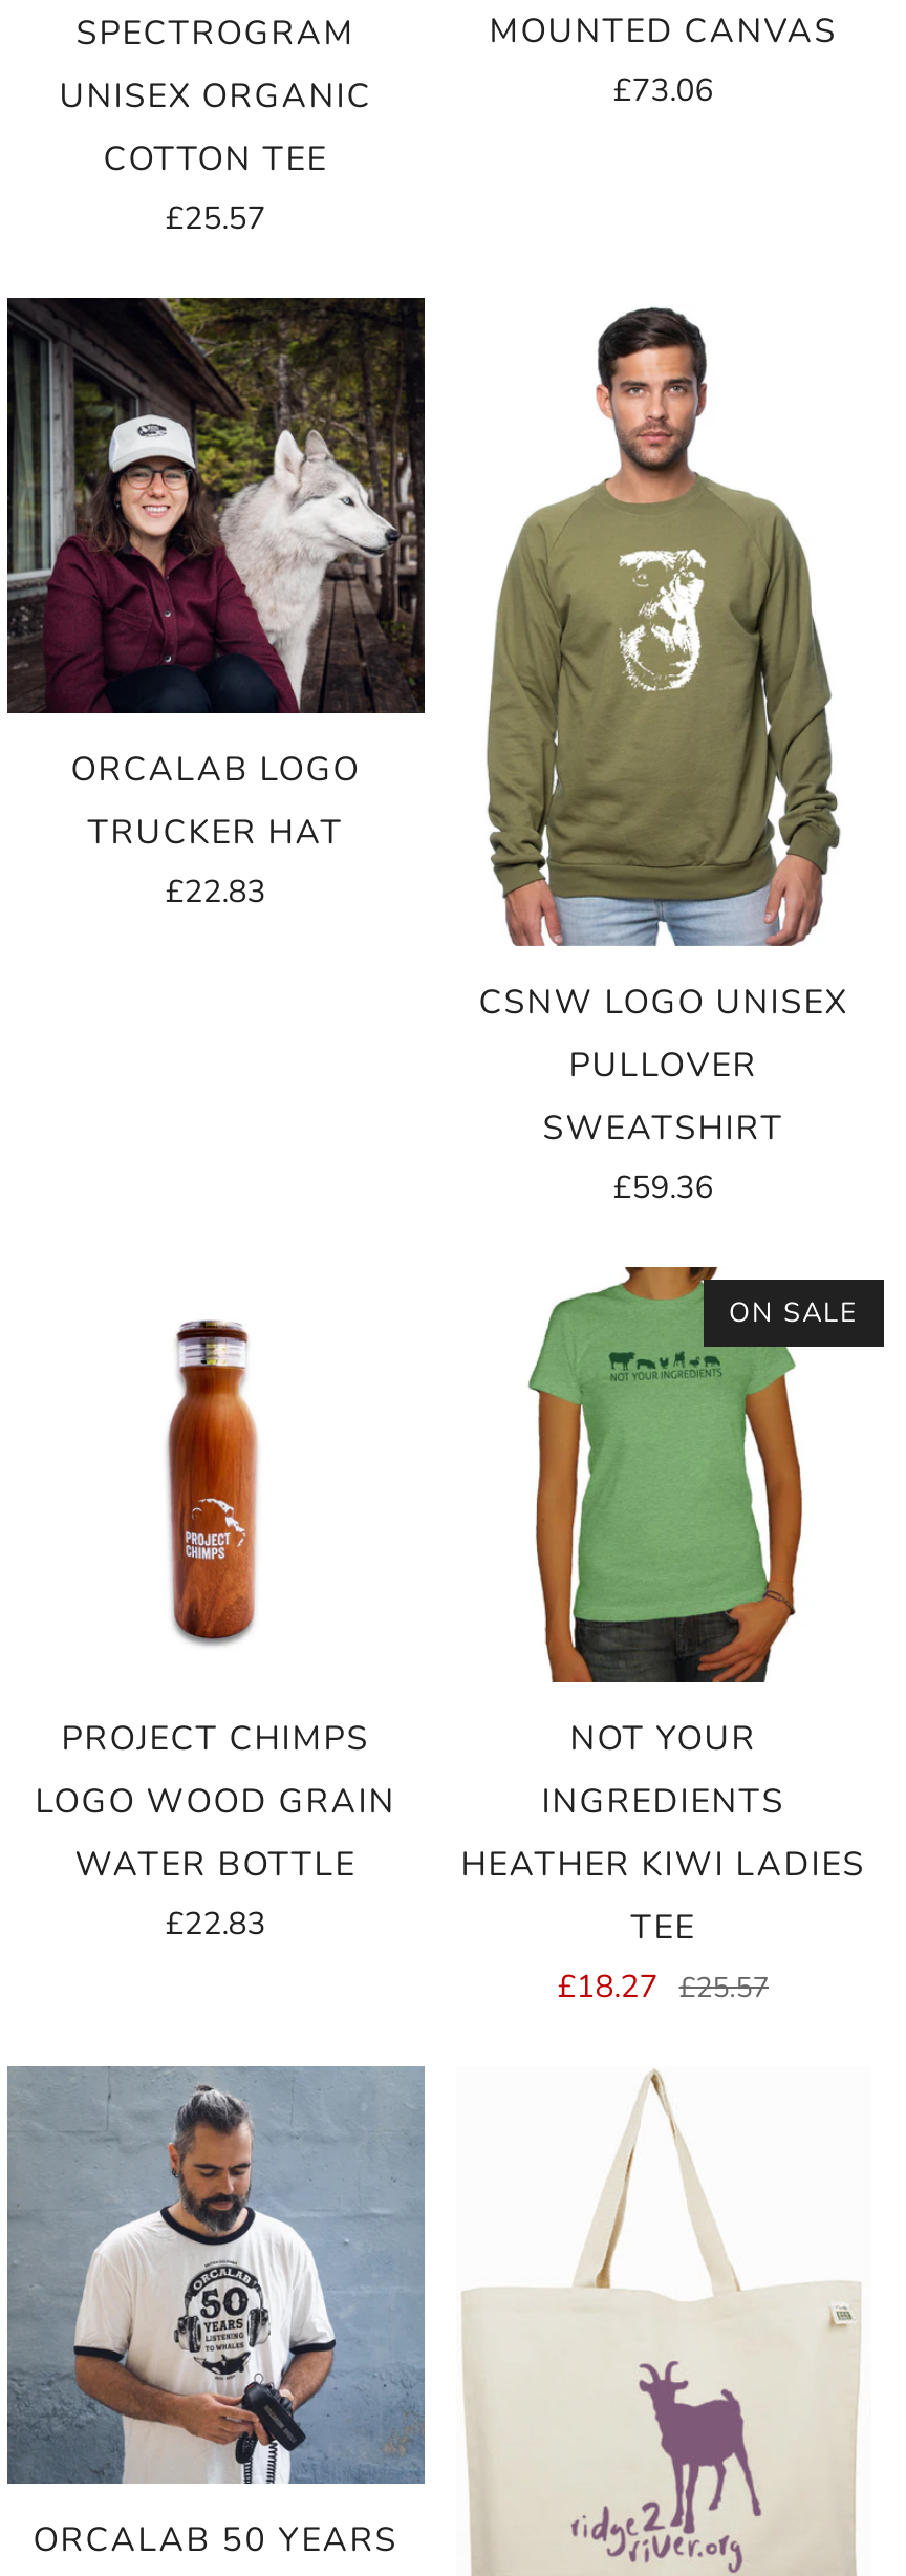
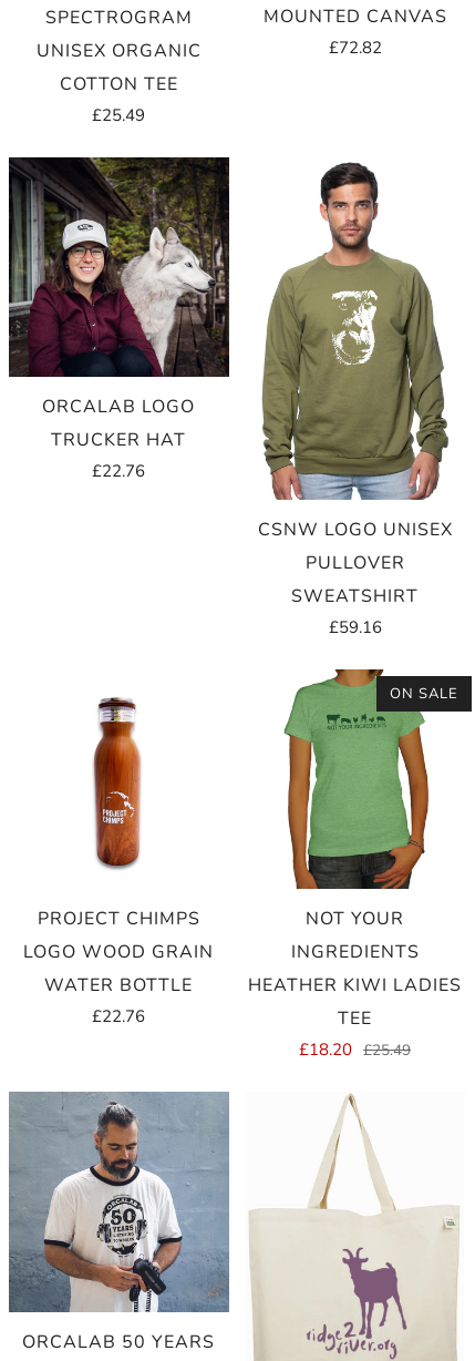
- £73.06
+ £72.82

- £25.57
+ £25.49

- £22.83
+ £22.76

- £59.36
+ £59.16

- £22.83
+ £22.76

- £18.27 £25.57
+ £18.20 £25.49
